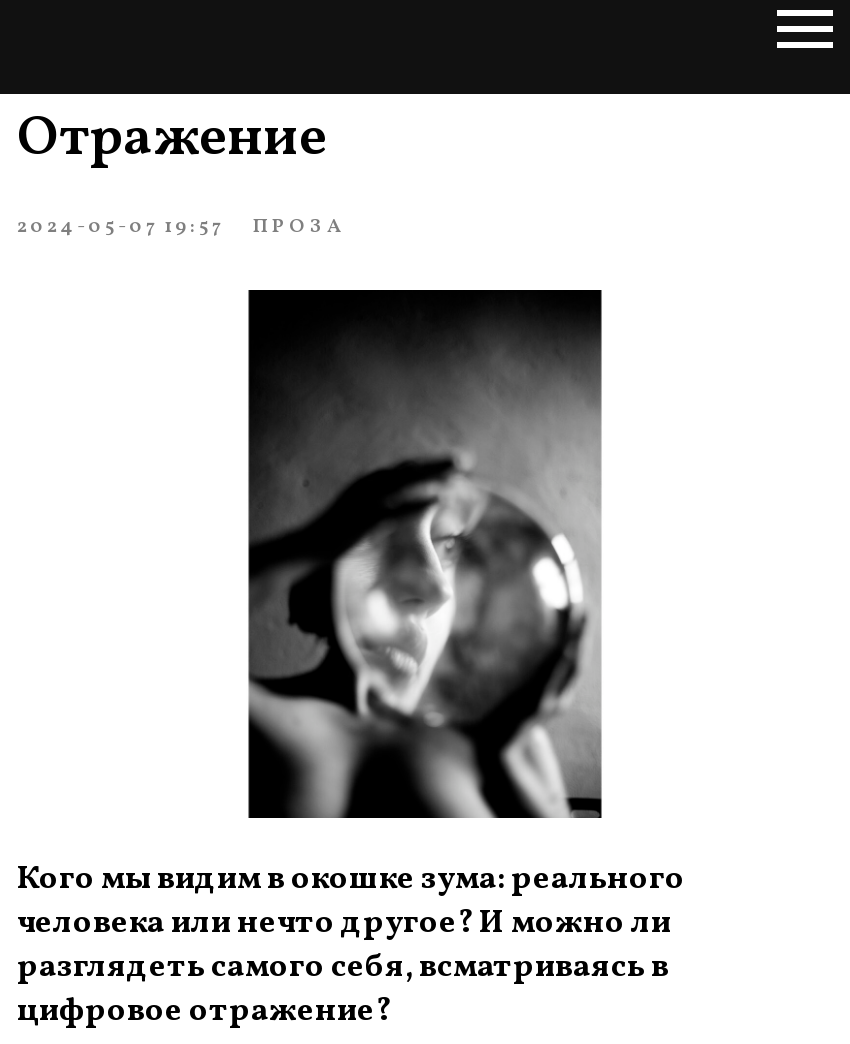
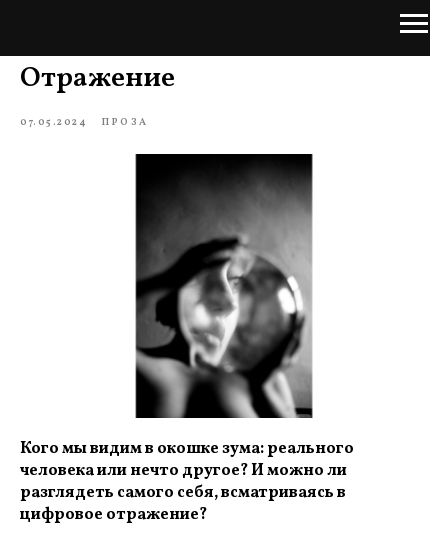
- 2024-05-07 19:57 ПРОЗА
+ 07.05.2024 ПРОЗА
